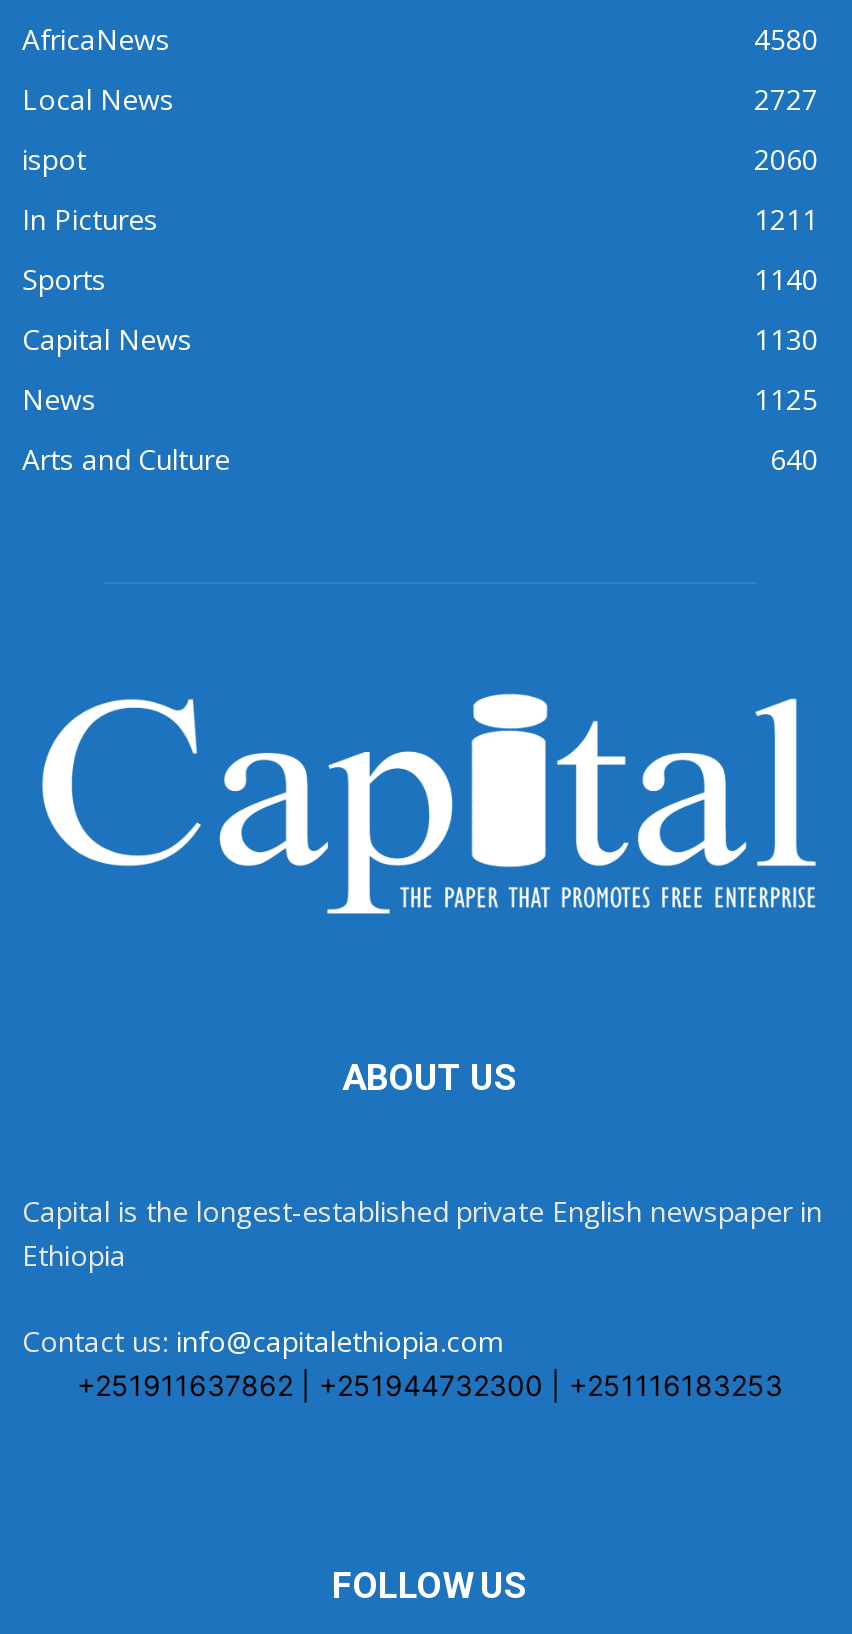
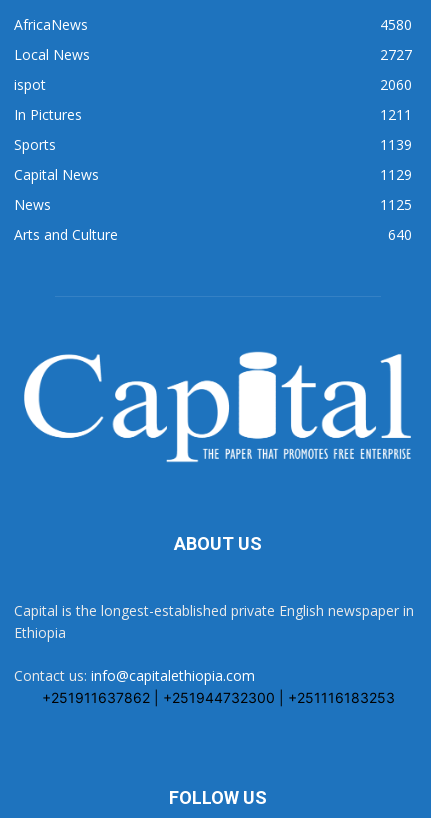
- 1140
+ 1139

- 1130
+ 1129
